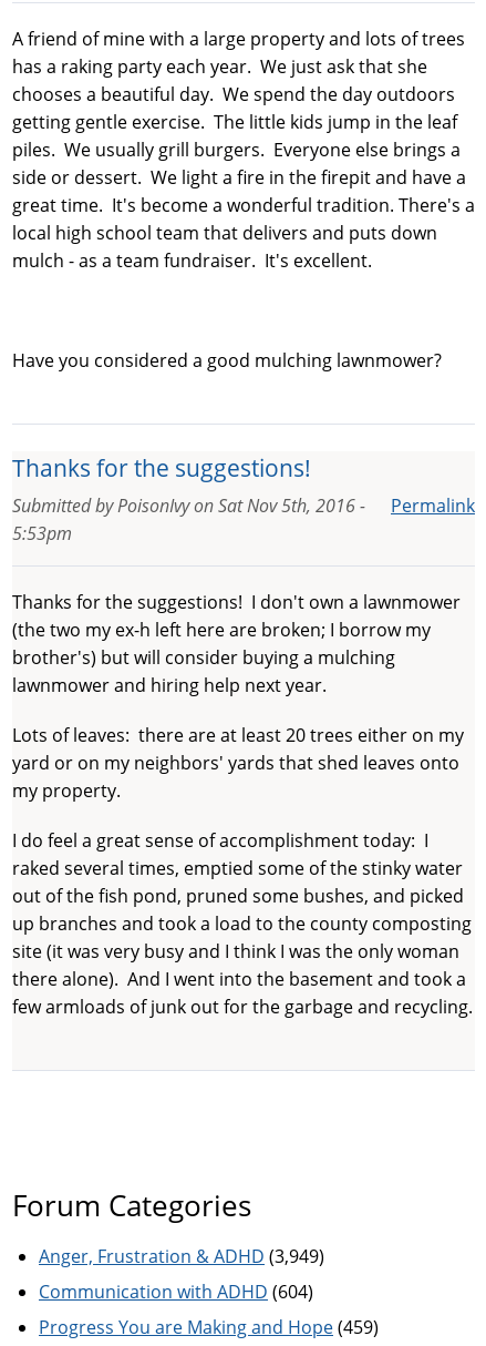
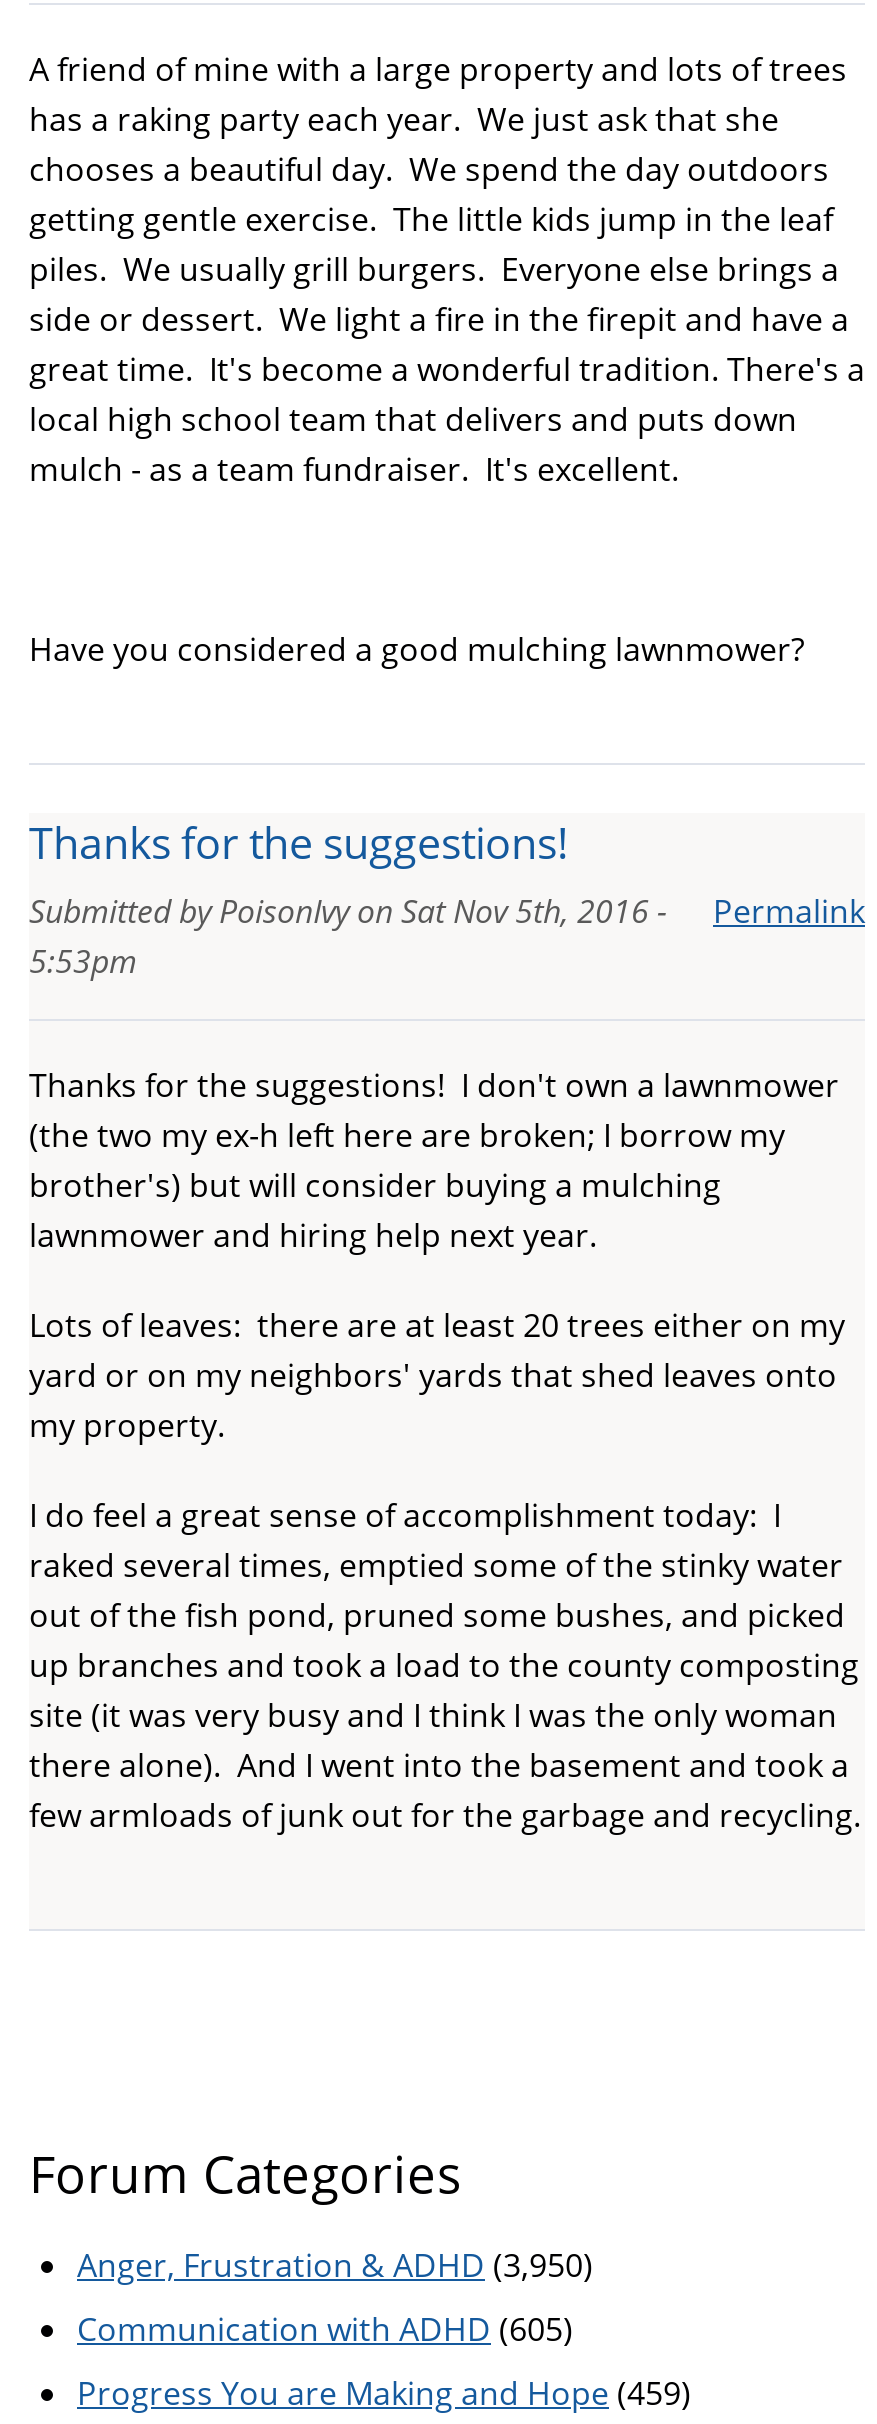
- Anger, Frustration & ADHD (3,949)
+ Anger, Frustration & ADHD (3,950)

- Communication with ADHD (604)
+ Communication with ADHD (605)
